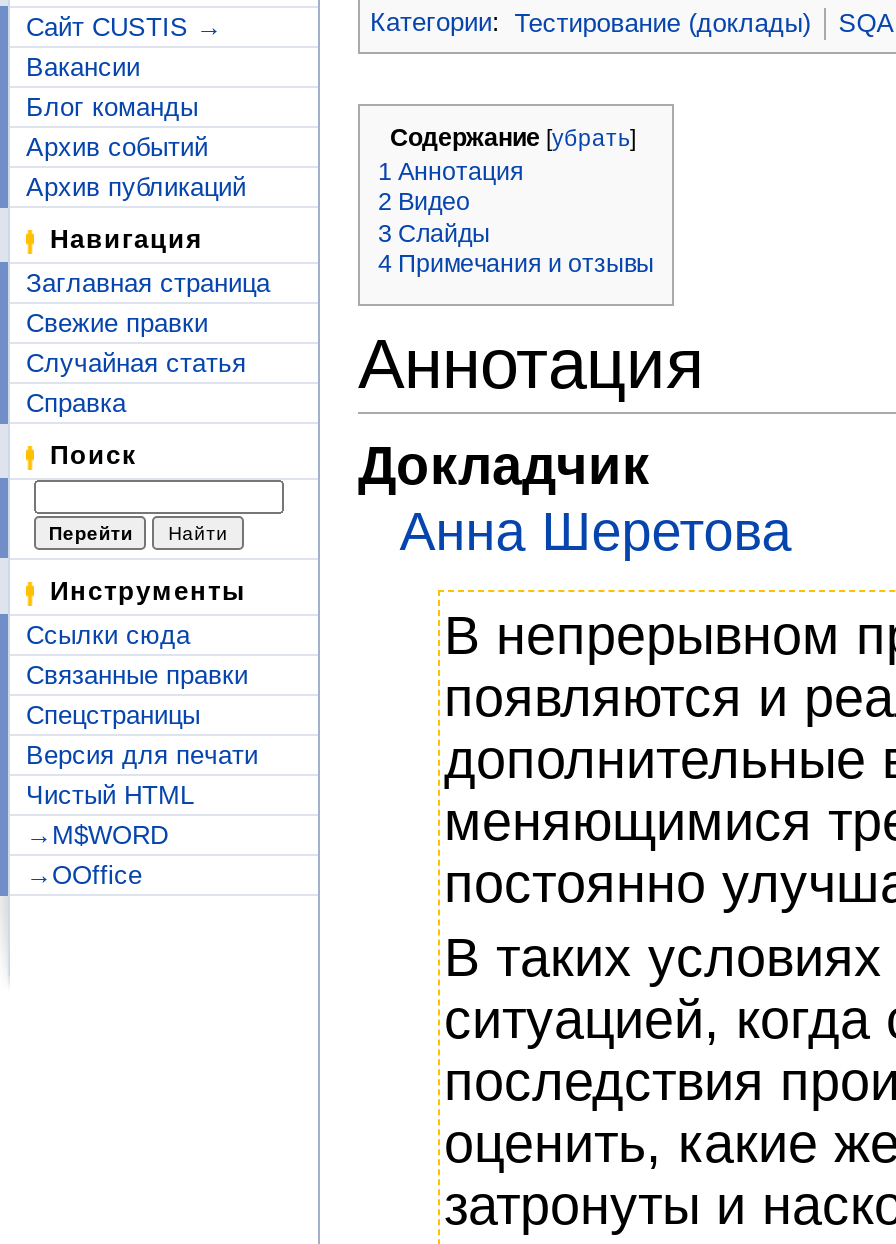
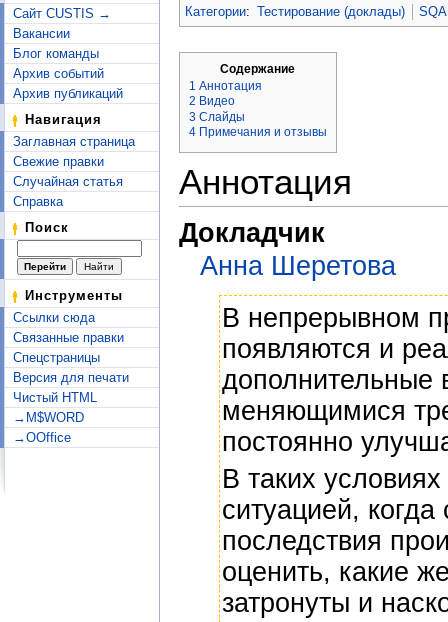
- Содержание [убрать]
+ Содержание
